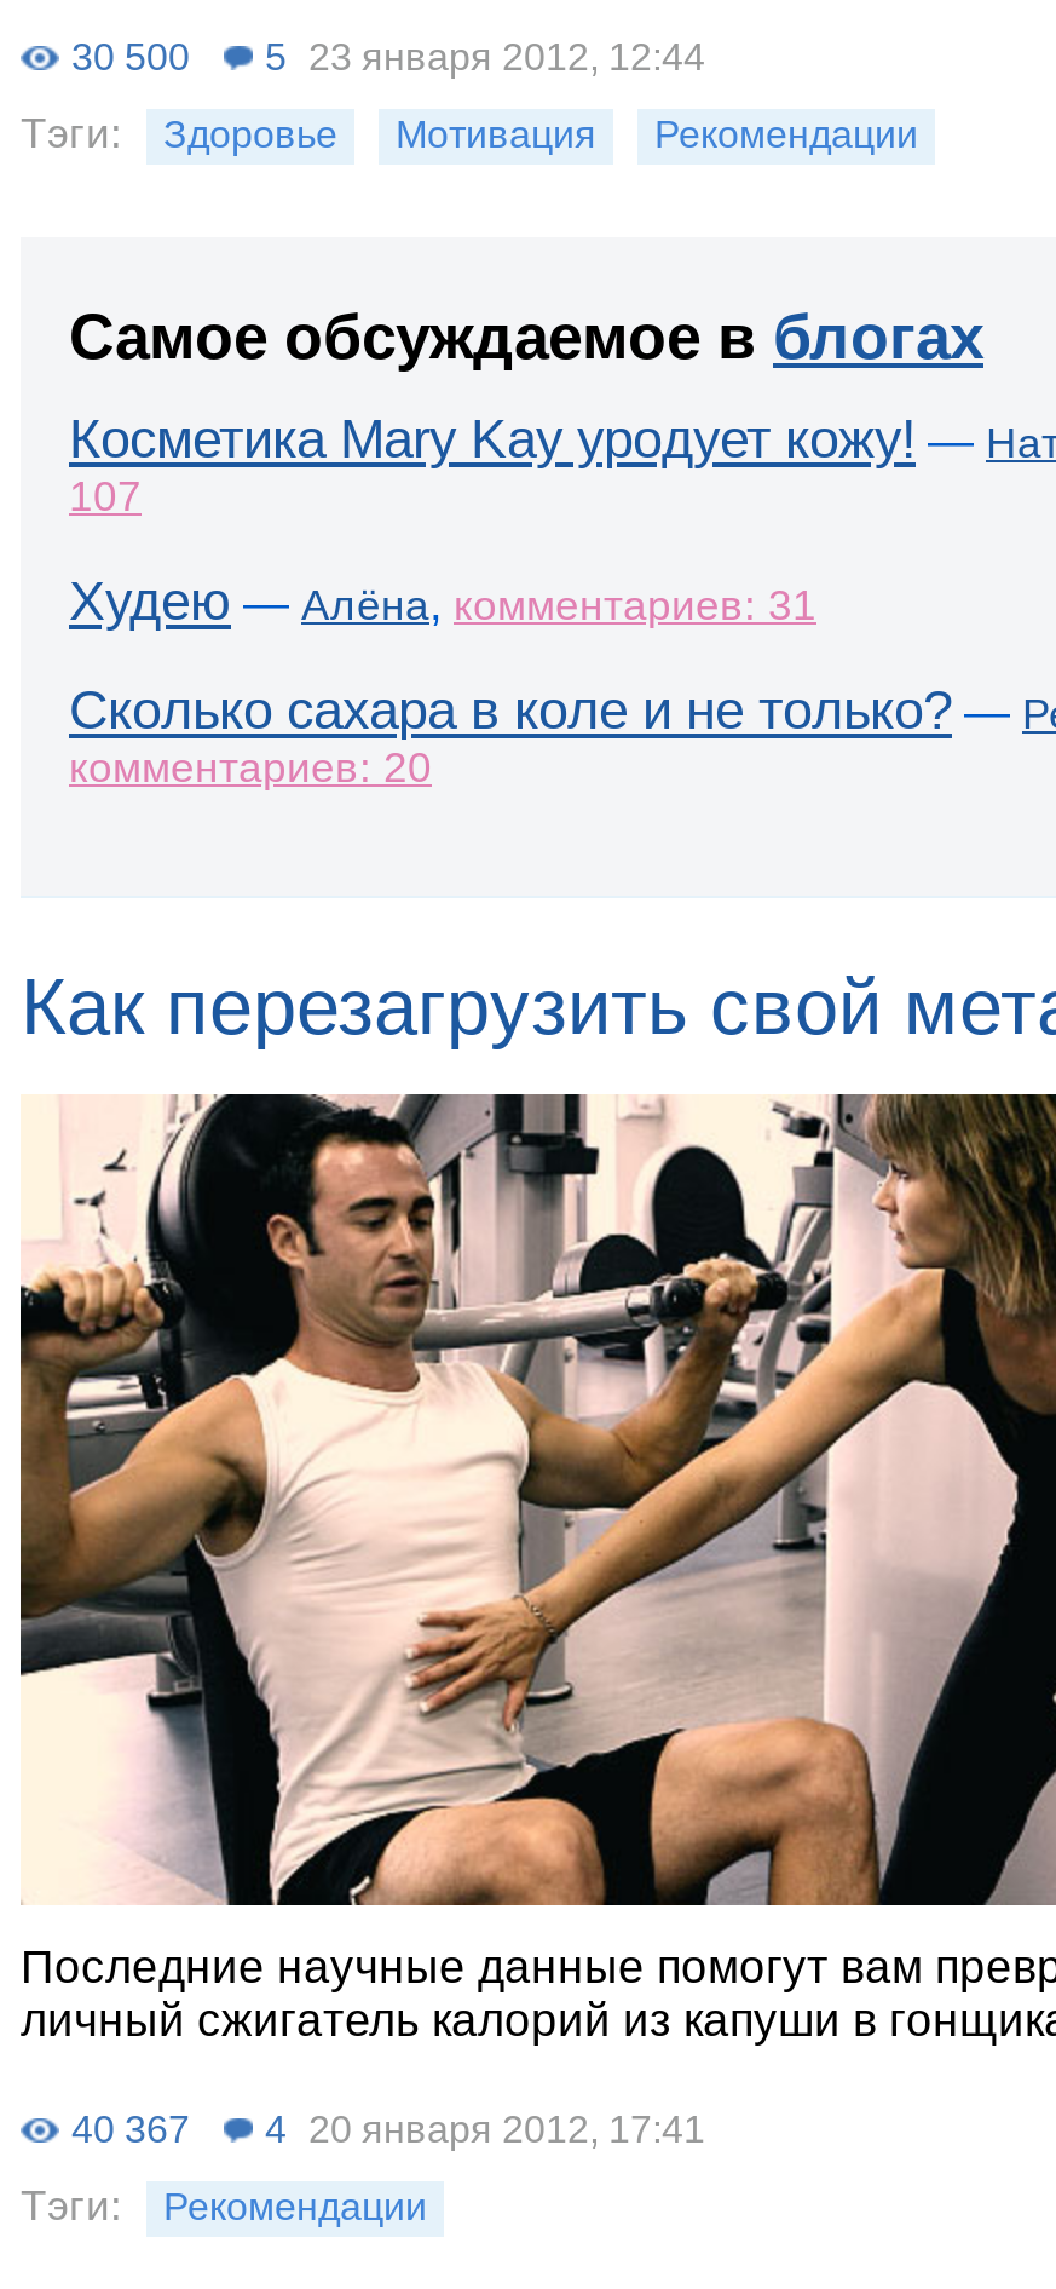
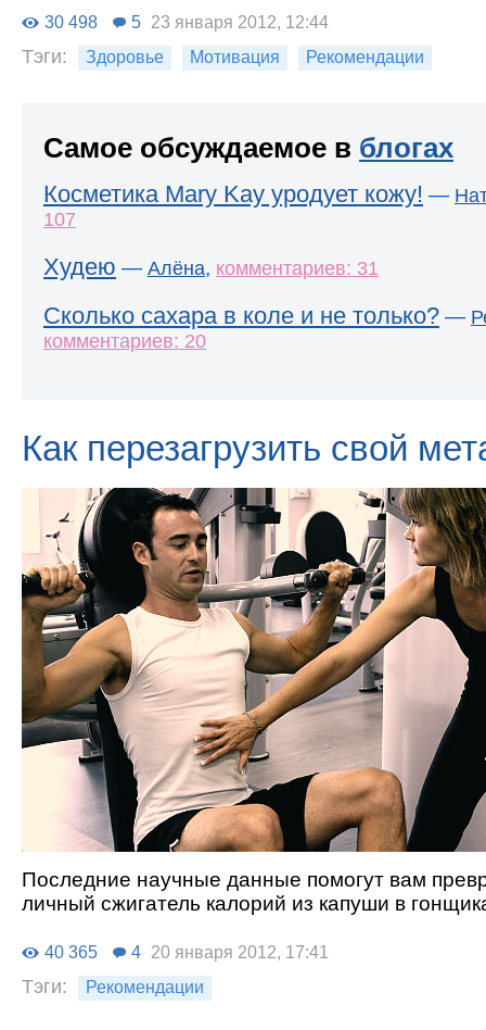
- 30 500 5 23 января 2012, 12:44
+ 30 498 5 23 января 2012, 12:44

- 40 367 4 20 января 2012, 17:41
+ 40 365 4 20 января 2012, 17:41
